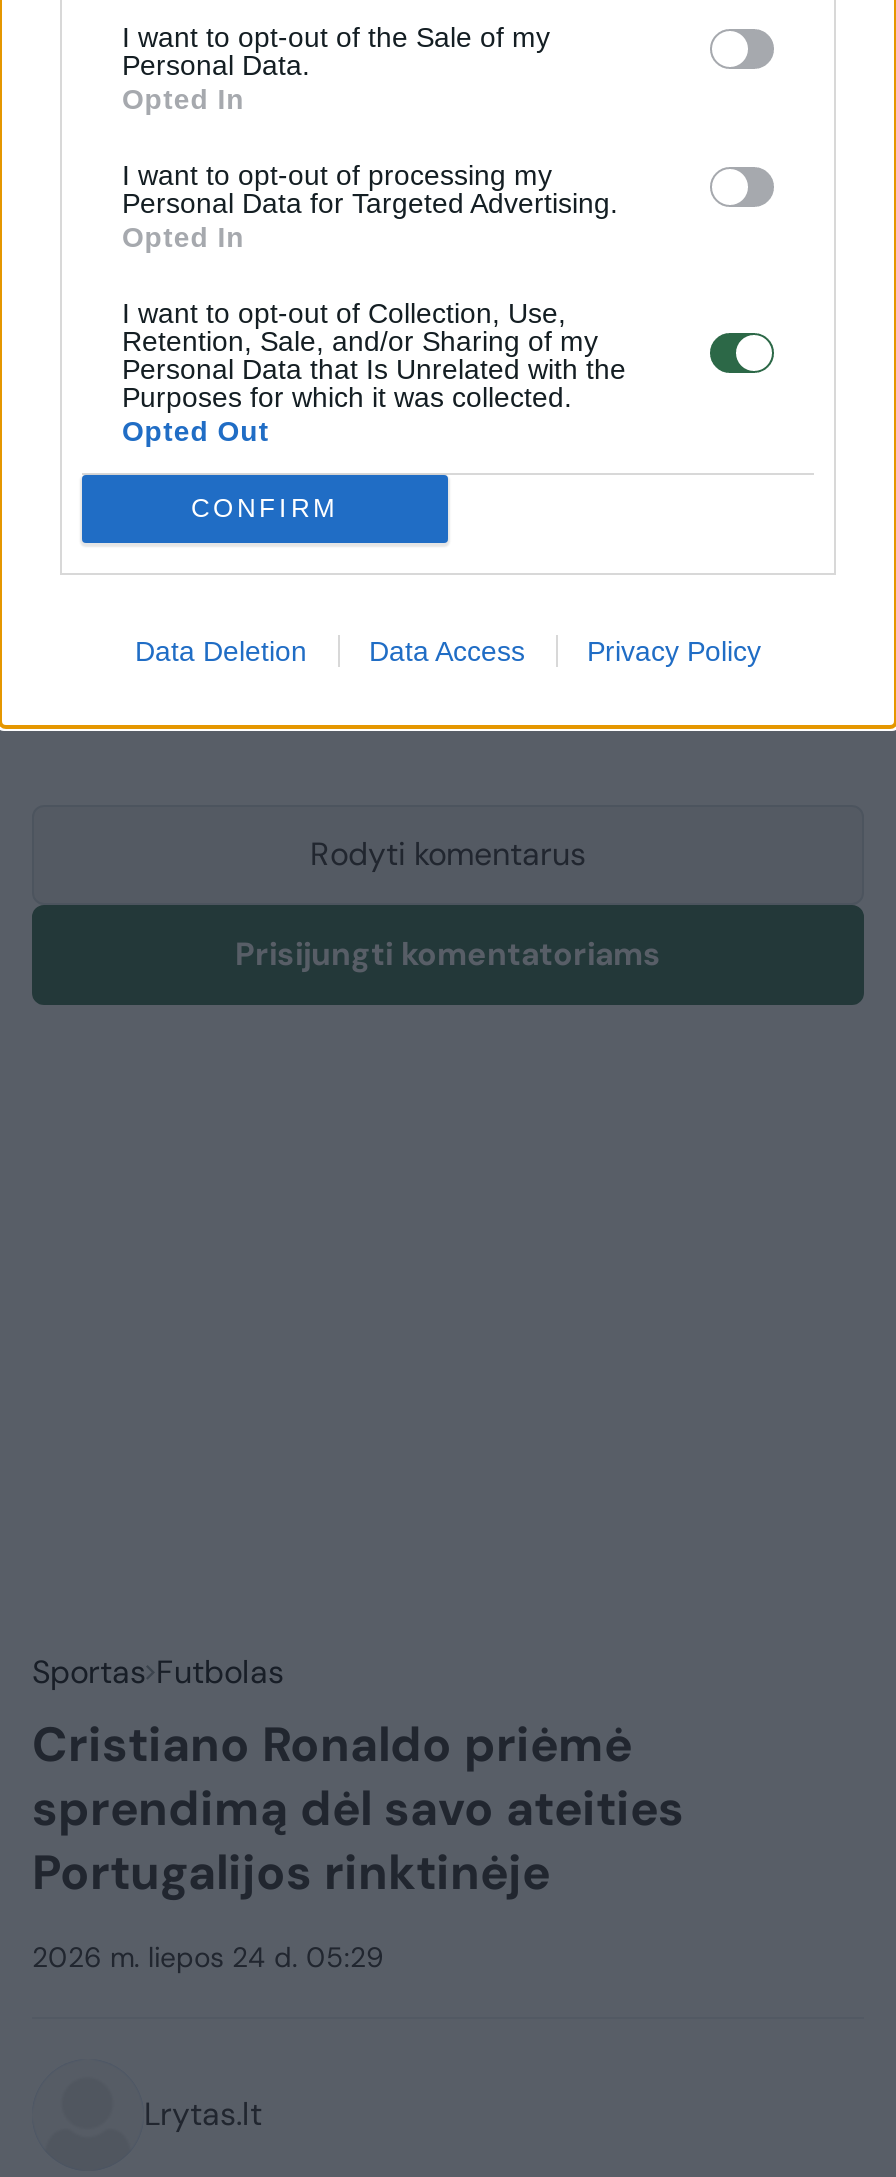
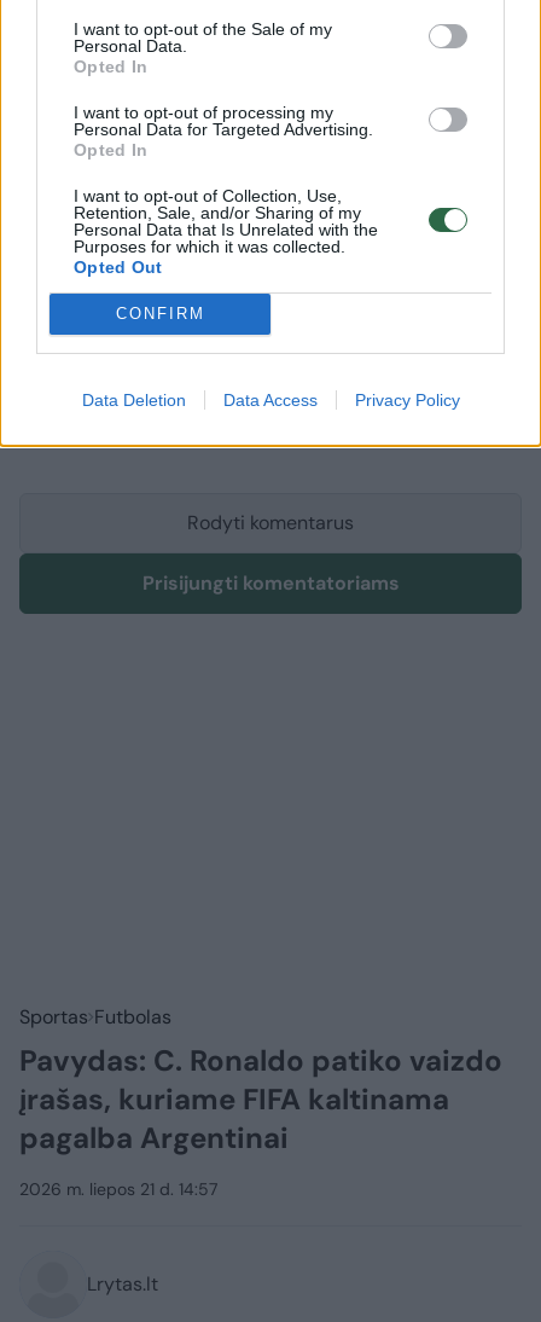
- Cristiano Ronaldo priėmė
- sprendimą dėl savo ateities
- Portugalijos rinktinėje
+ Pavydas: C. Ronaldo patiko vaizdo
+ įrašas, kuriame FIFA kaltinama
+ pagalba Argentinai

- 2026 m. liepos 24 d. 05:29
+ 2026 m. liepos 21 d. 14:57
